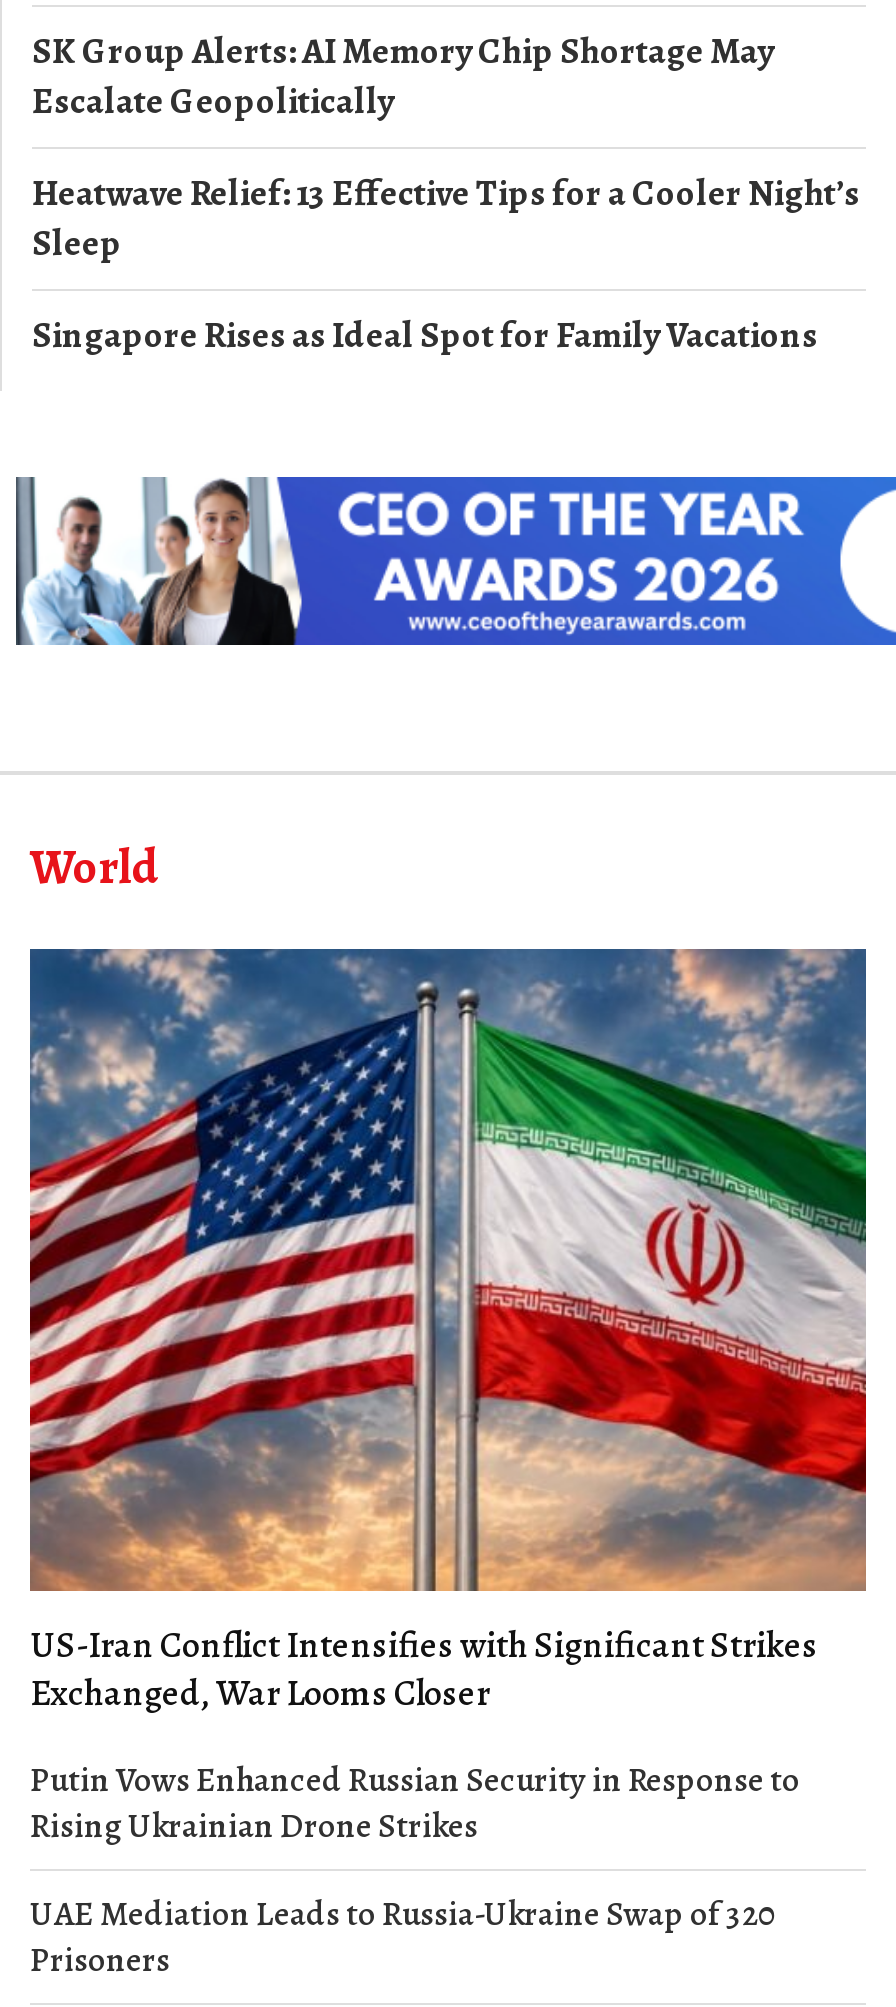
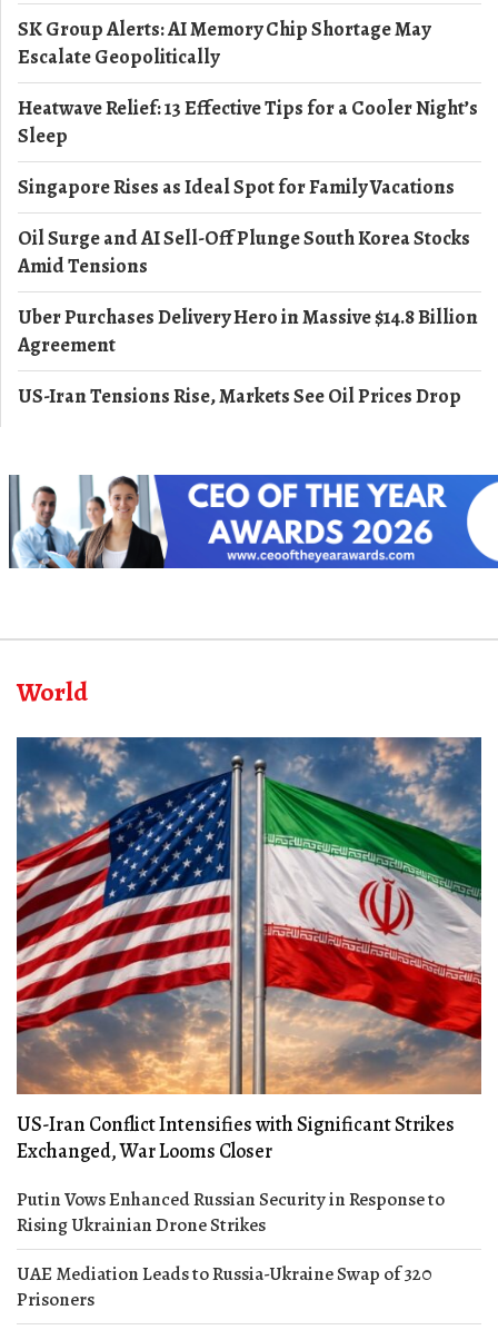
+ Oil Surge and AI Sell-Off Plunge South Korea Stocks
+ Amid Tensions
+ Uber Purchases Delivery Hero in Massive $14.8 Billion
+ Agreement
+ US-Iran Tensions Rise, Markets See Oil Prices Drop
